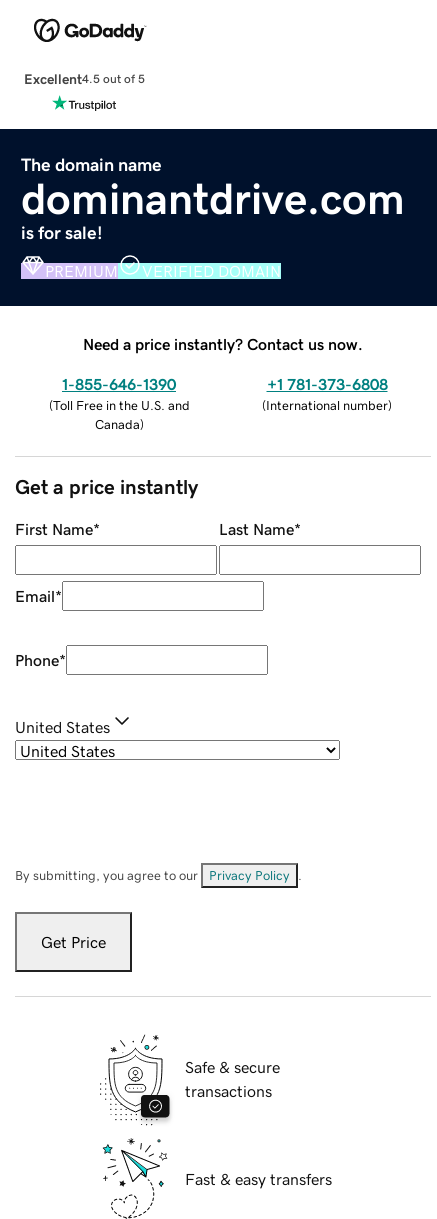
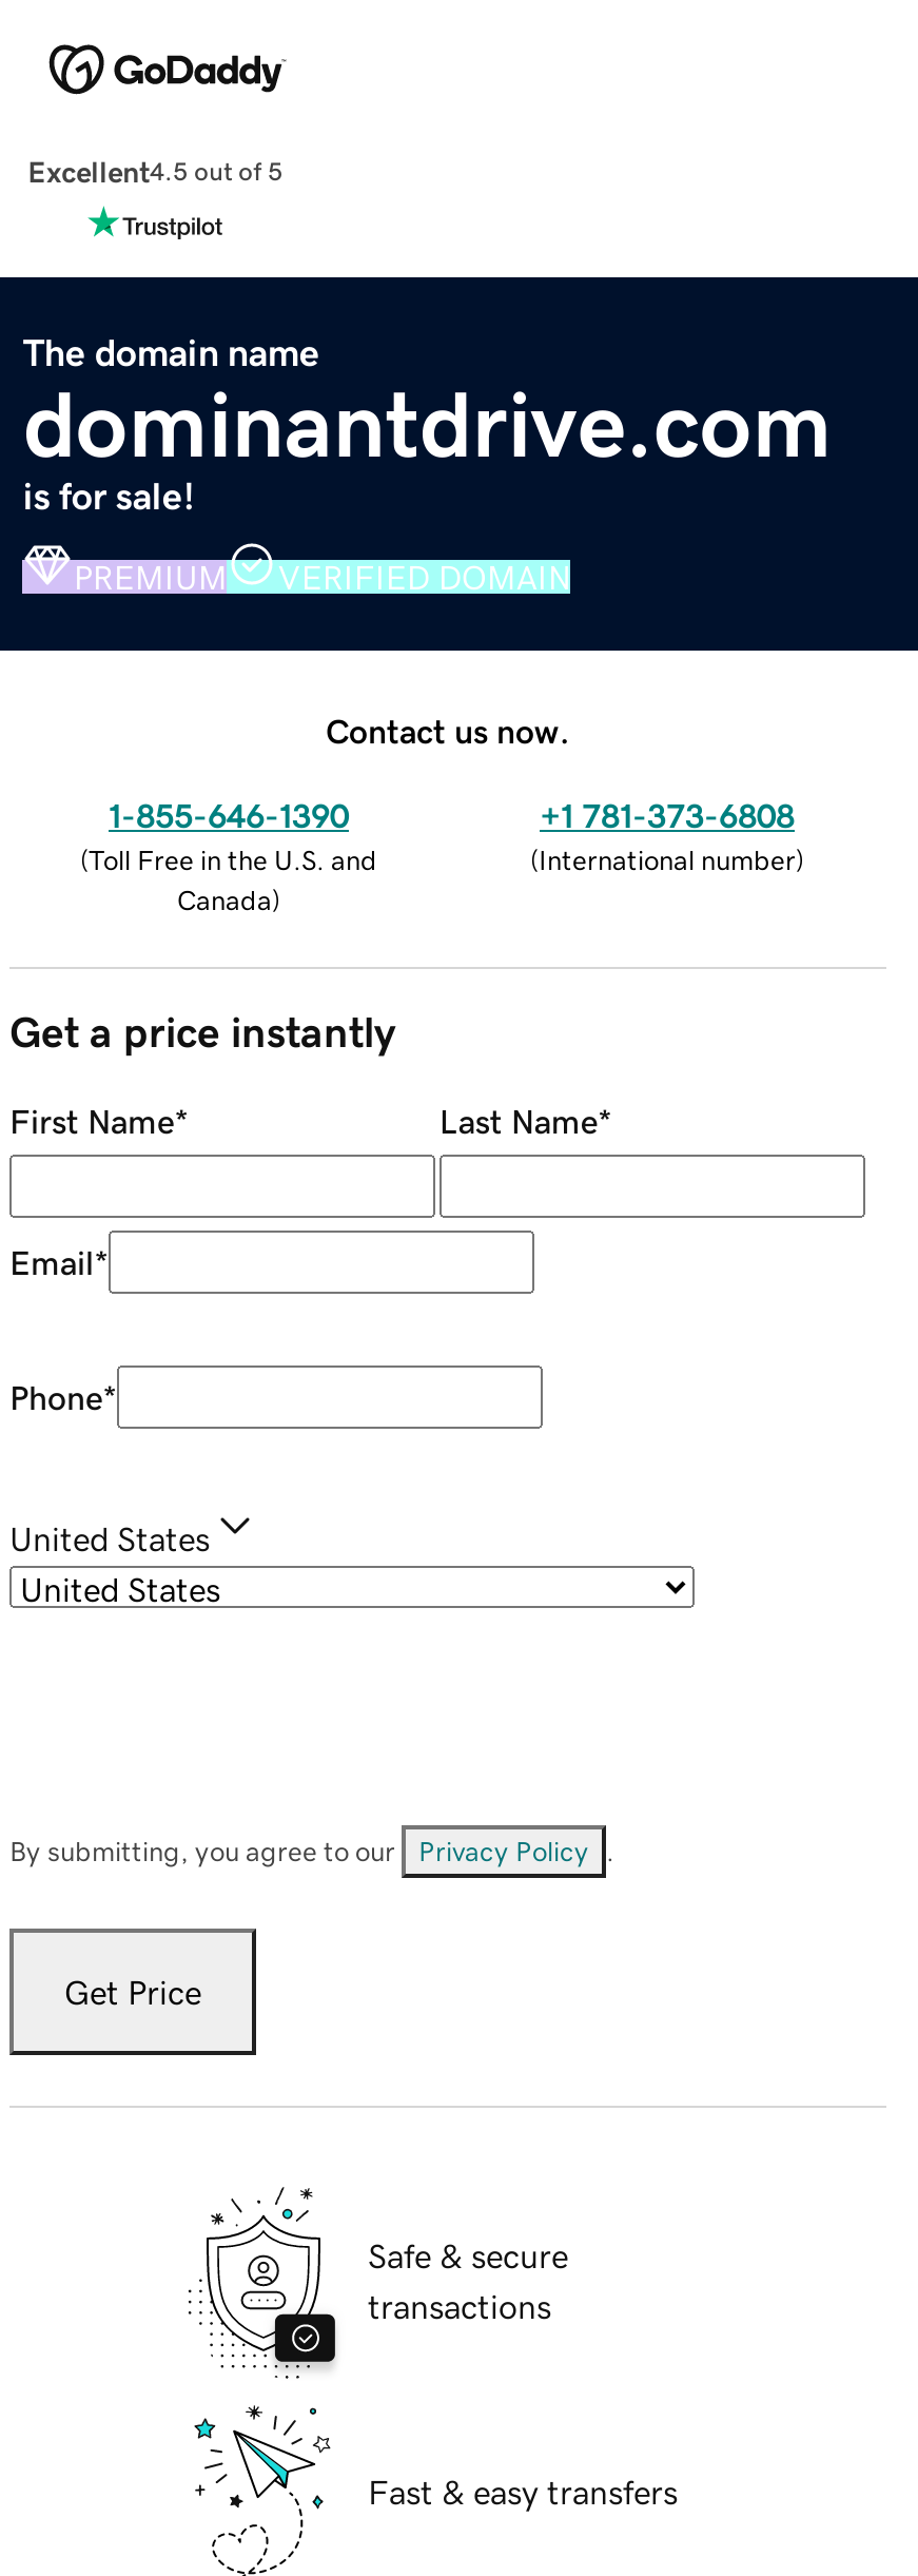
- Need a price instantly? Contact us now.
+ Contact us now.
